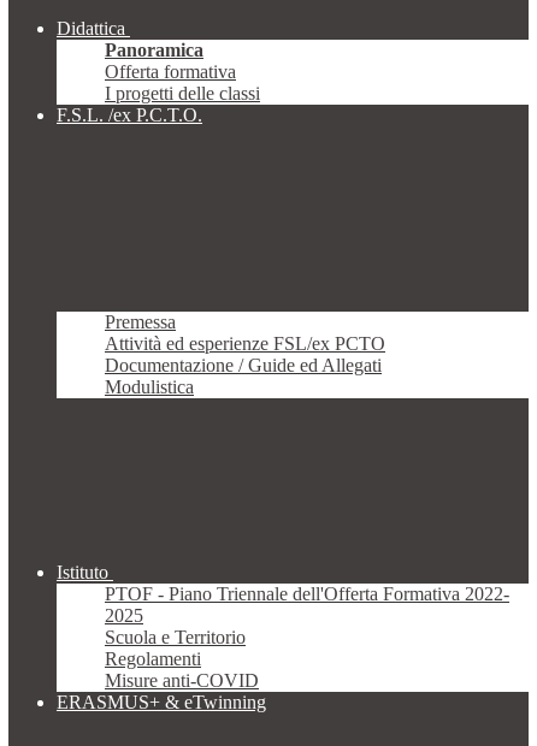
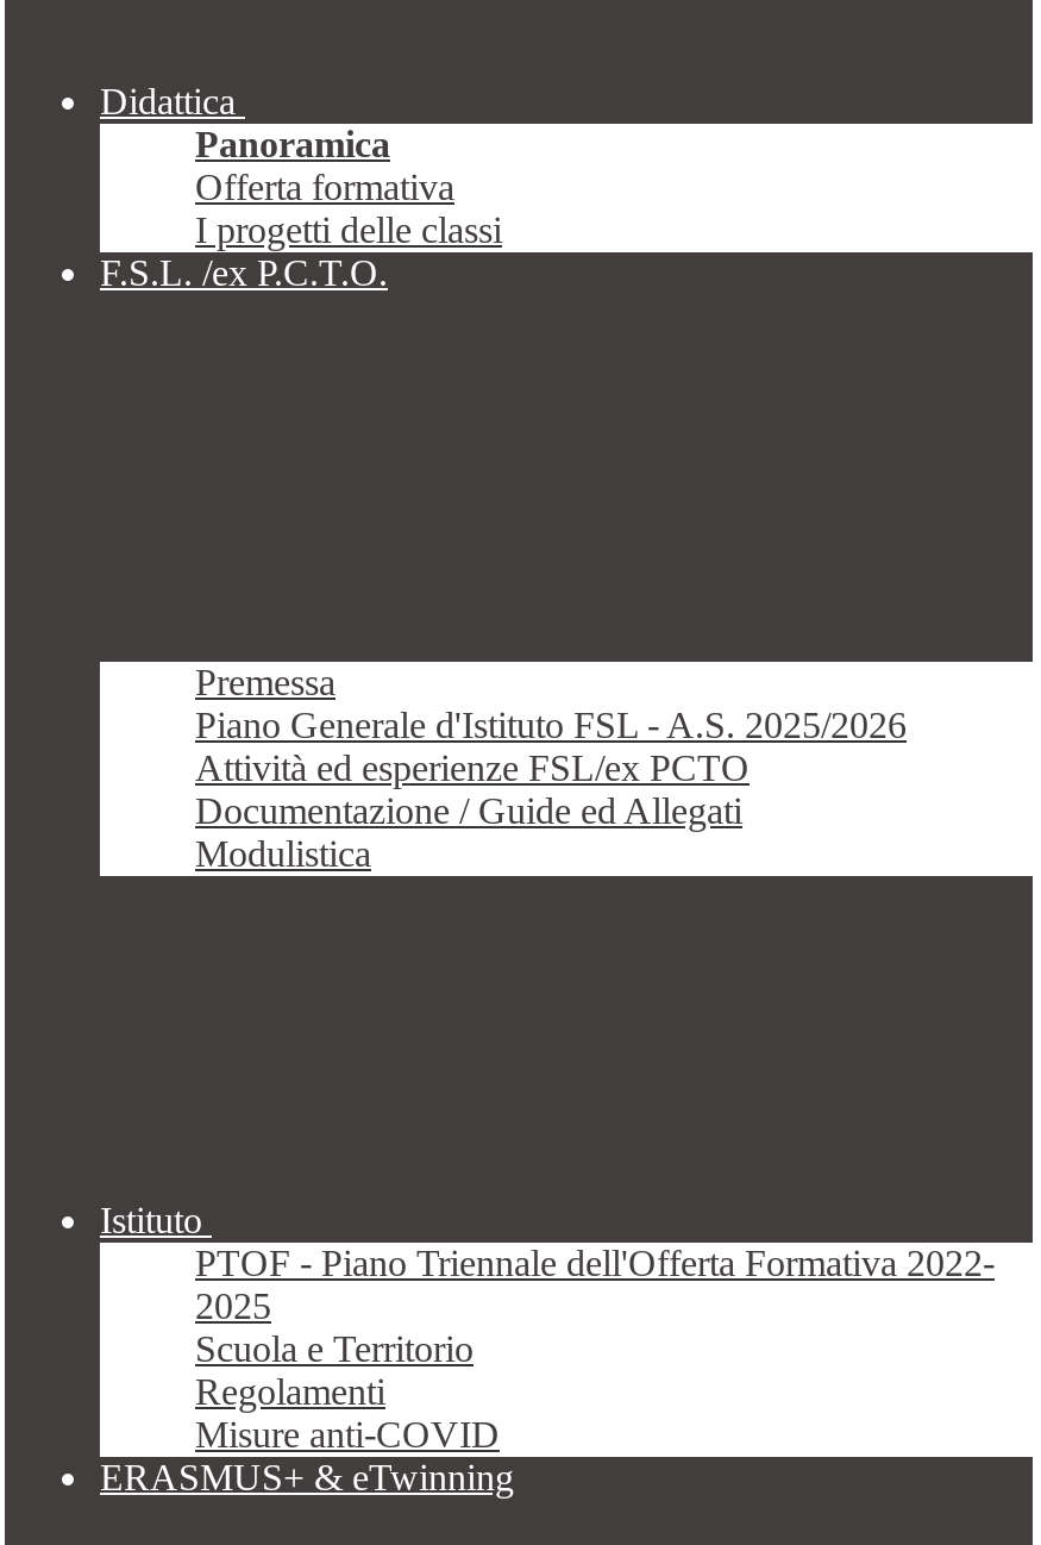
+ Piano Generale d'Istituto FSL - A.S. 2025/2026
